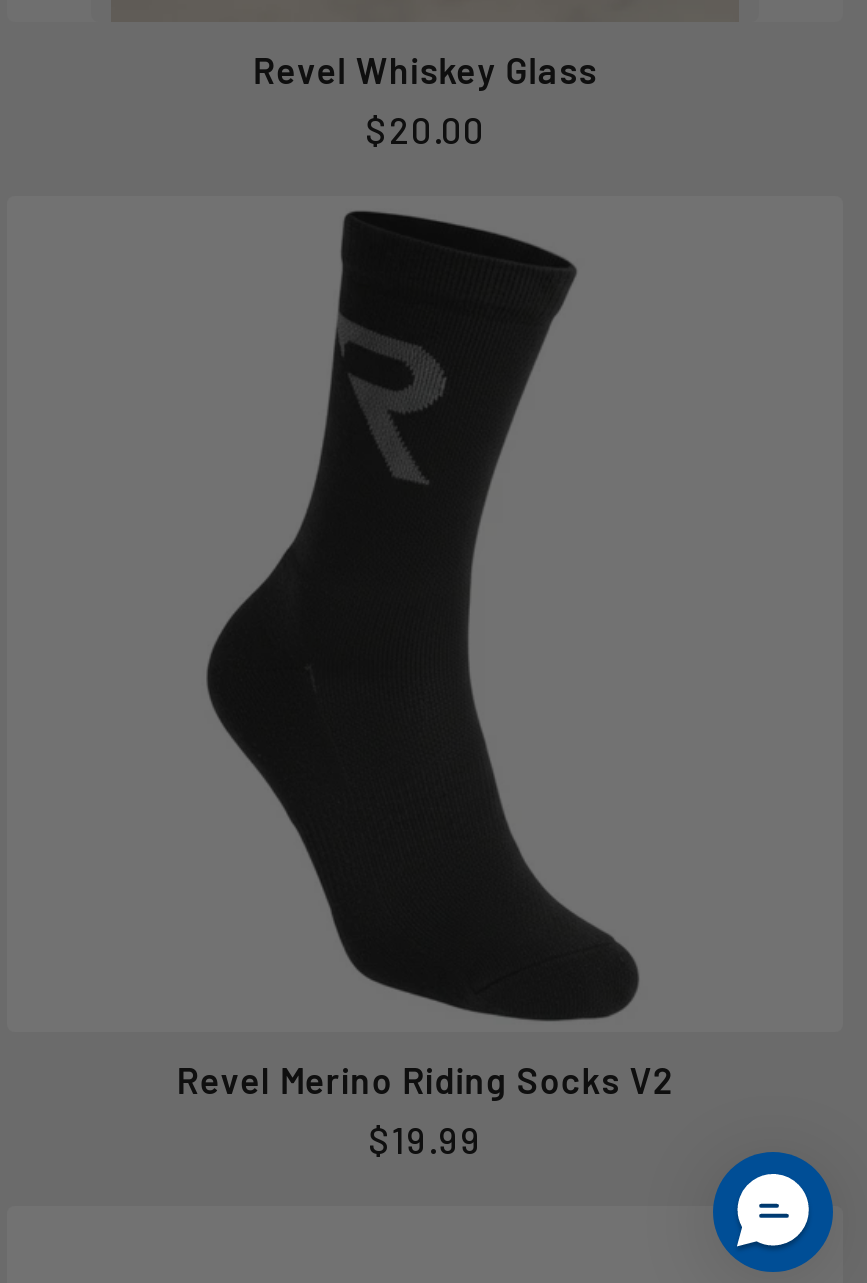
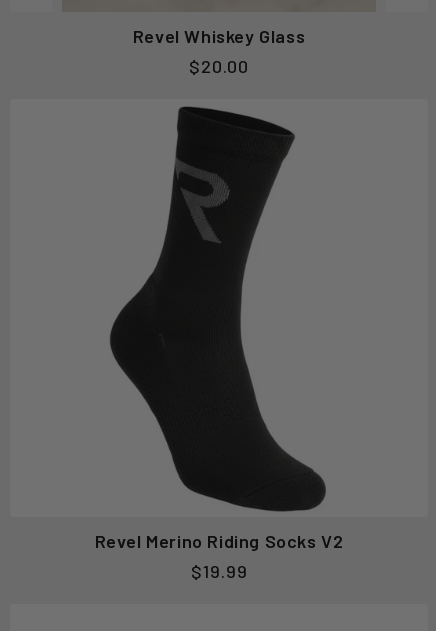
- [image]
